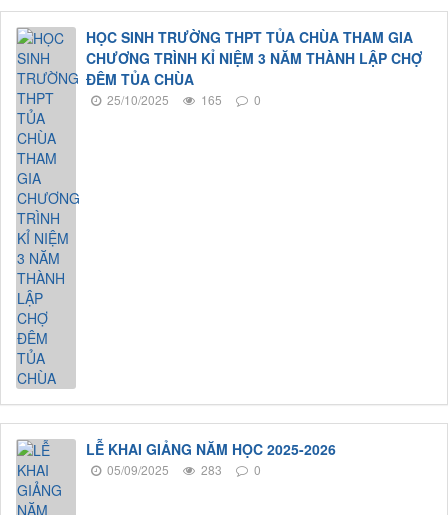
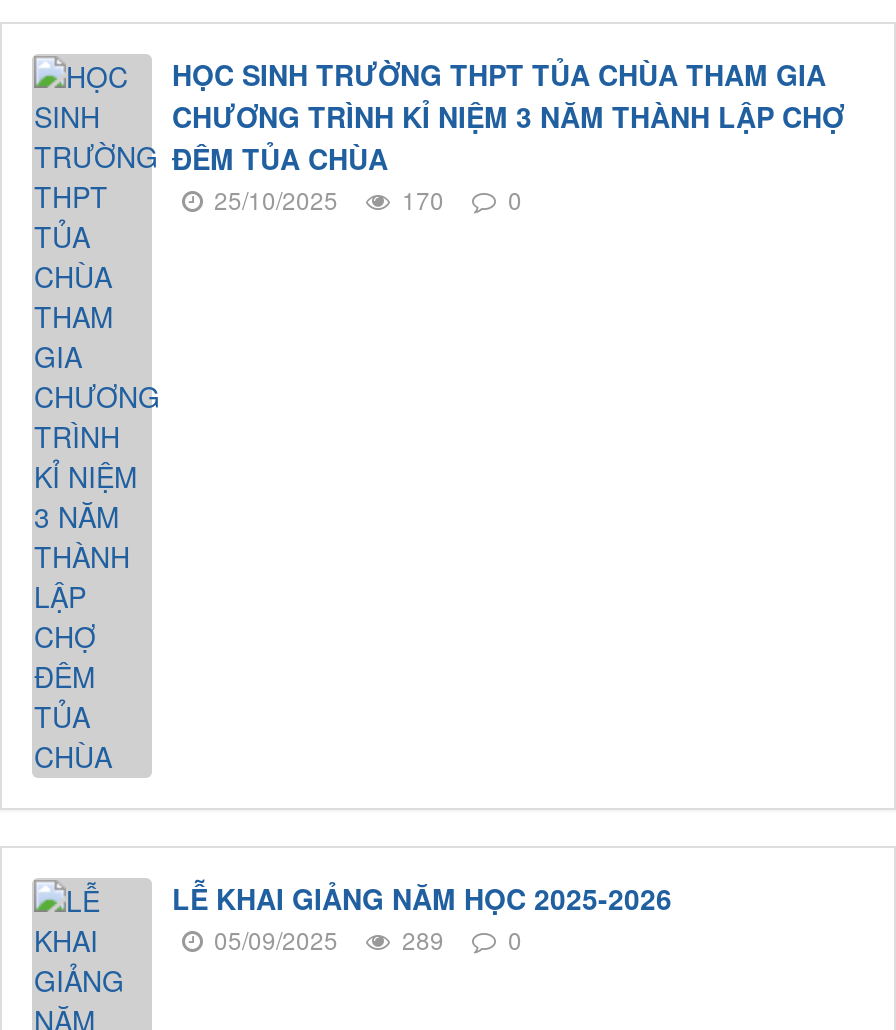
- 25/10/2025 165 0
+ 25/10/2025 170 0

- 05/09/2025 283 0
+ 05/09/2025 289 0
